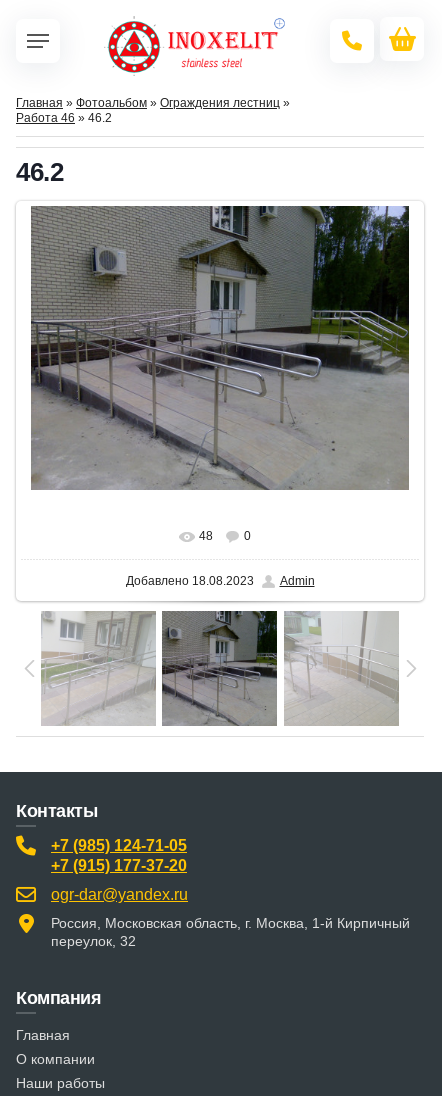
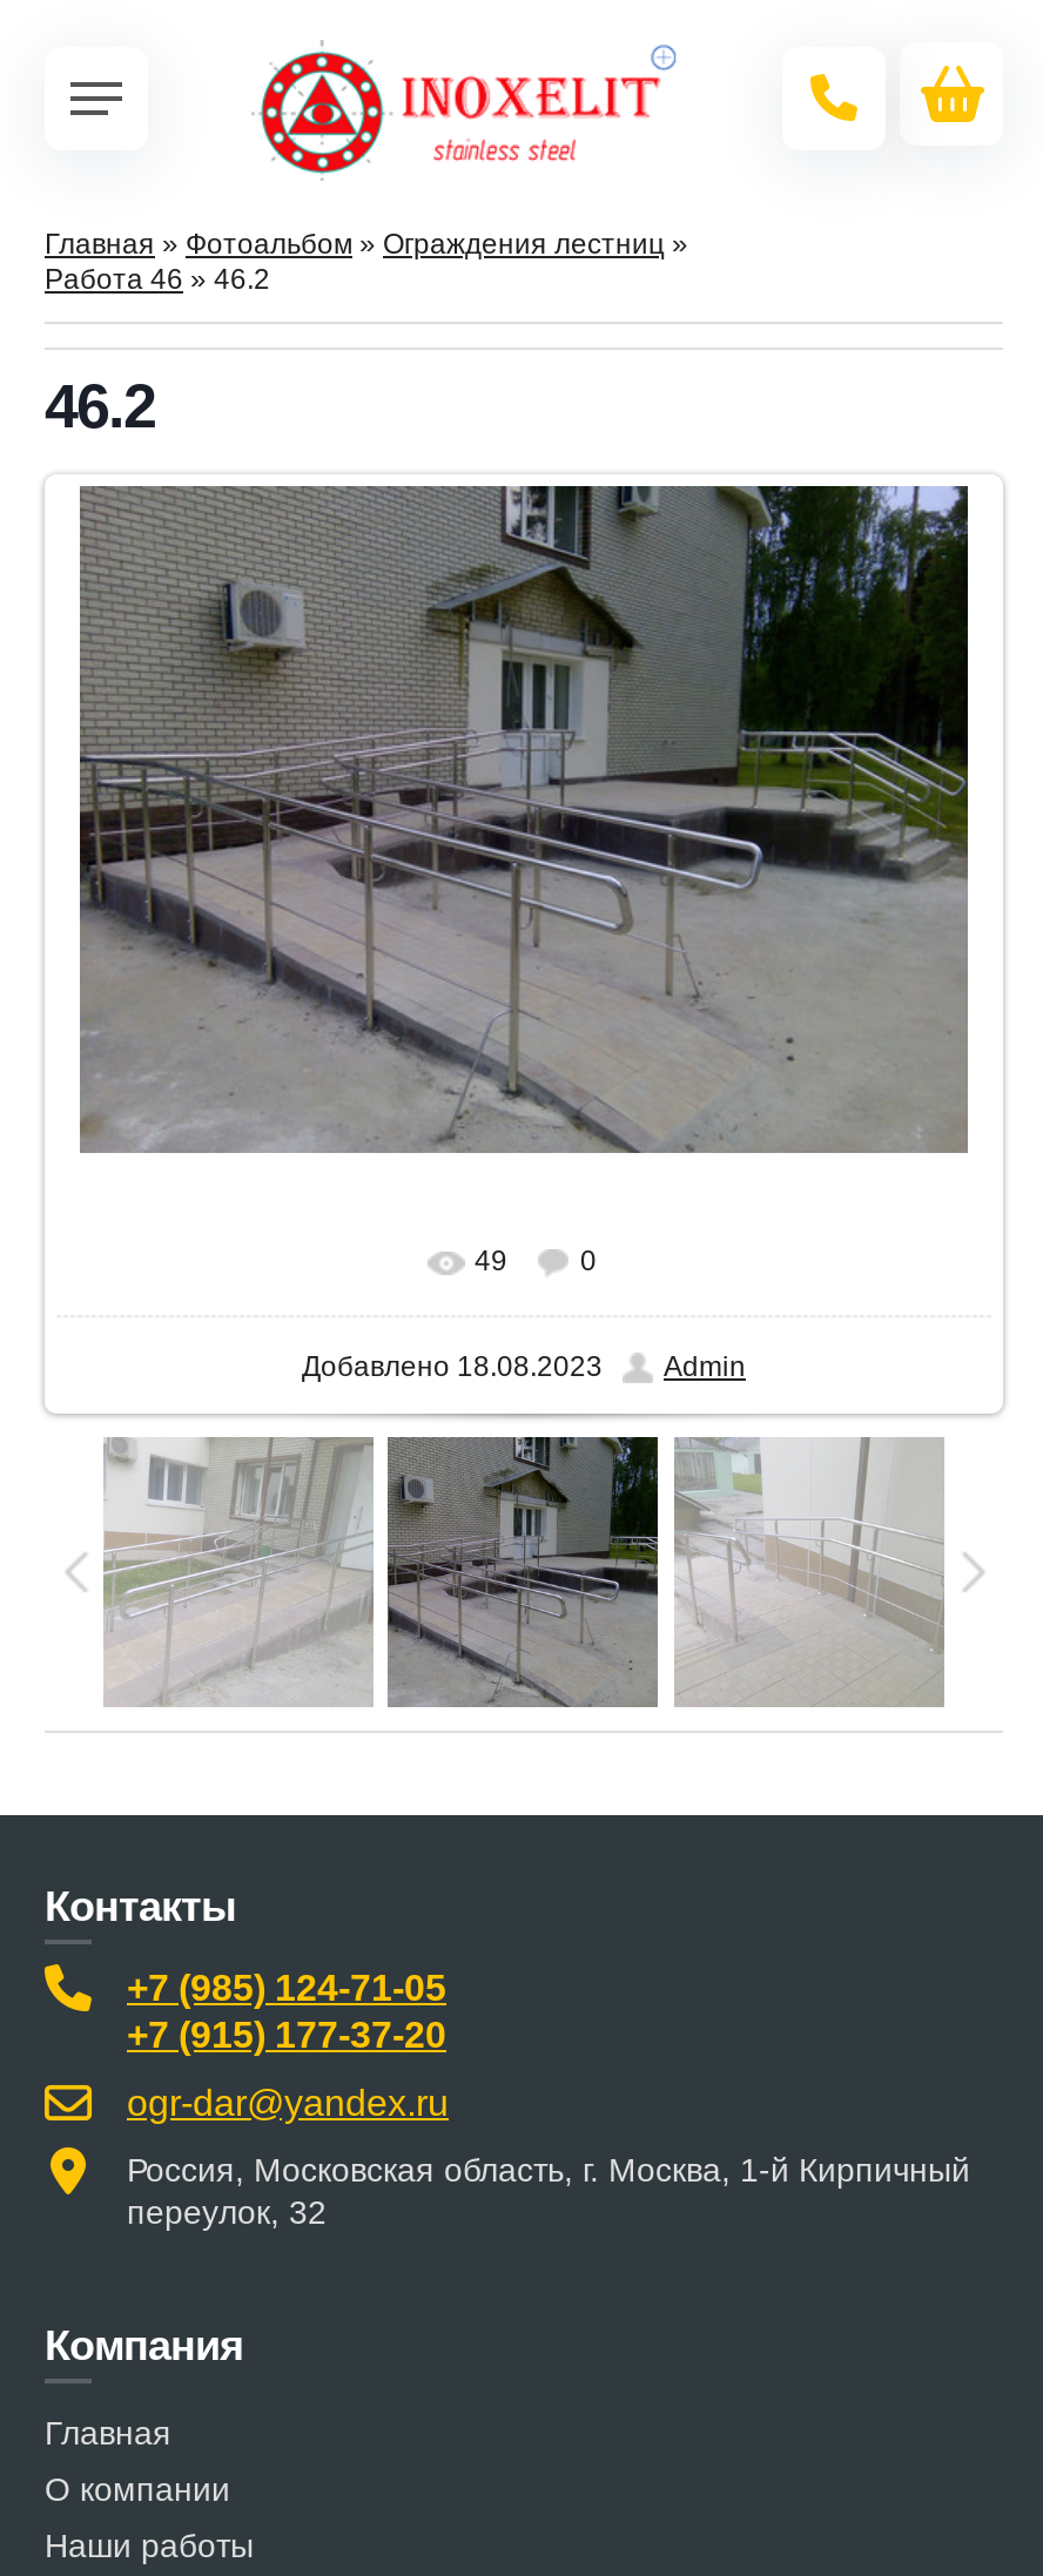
- 48
+ 49
